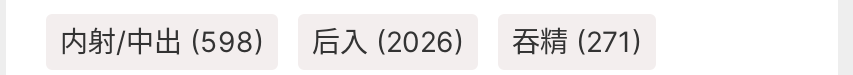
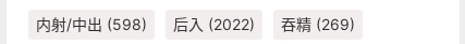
- 后入(2026)
+ 后入(2022)

- 吞精(271)
+ 吞精(269)
